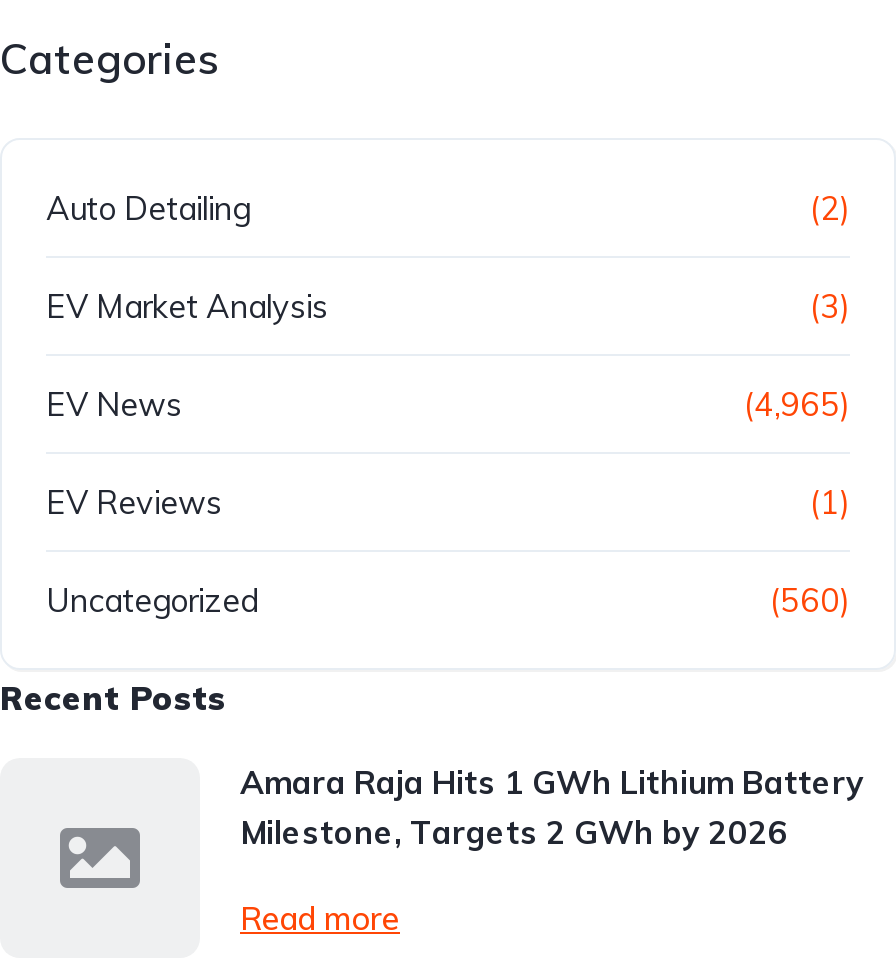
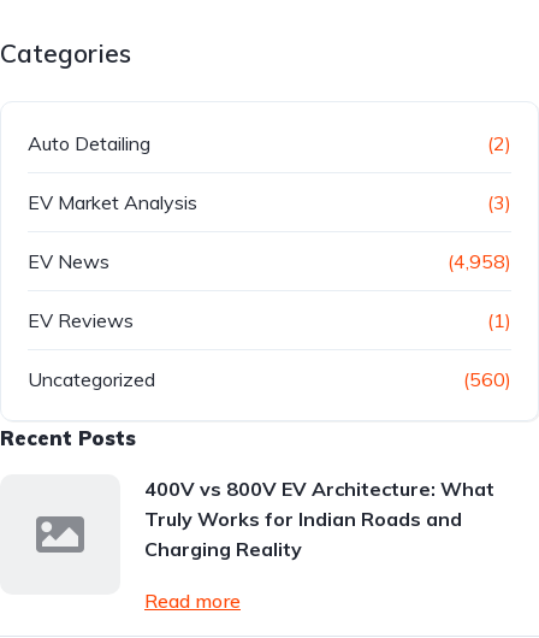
- (4,965)
+ (4,958)

- Amara Raja Hits 1 GWh Lithium Battery
- Milestone, Targets 2 GWh by 2026
+ 400V vs 800V EV Architecture: What
+ Truly Works for Indian Roads and
+ Charging Reality
